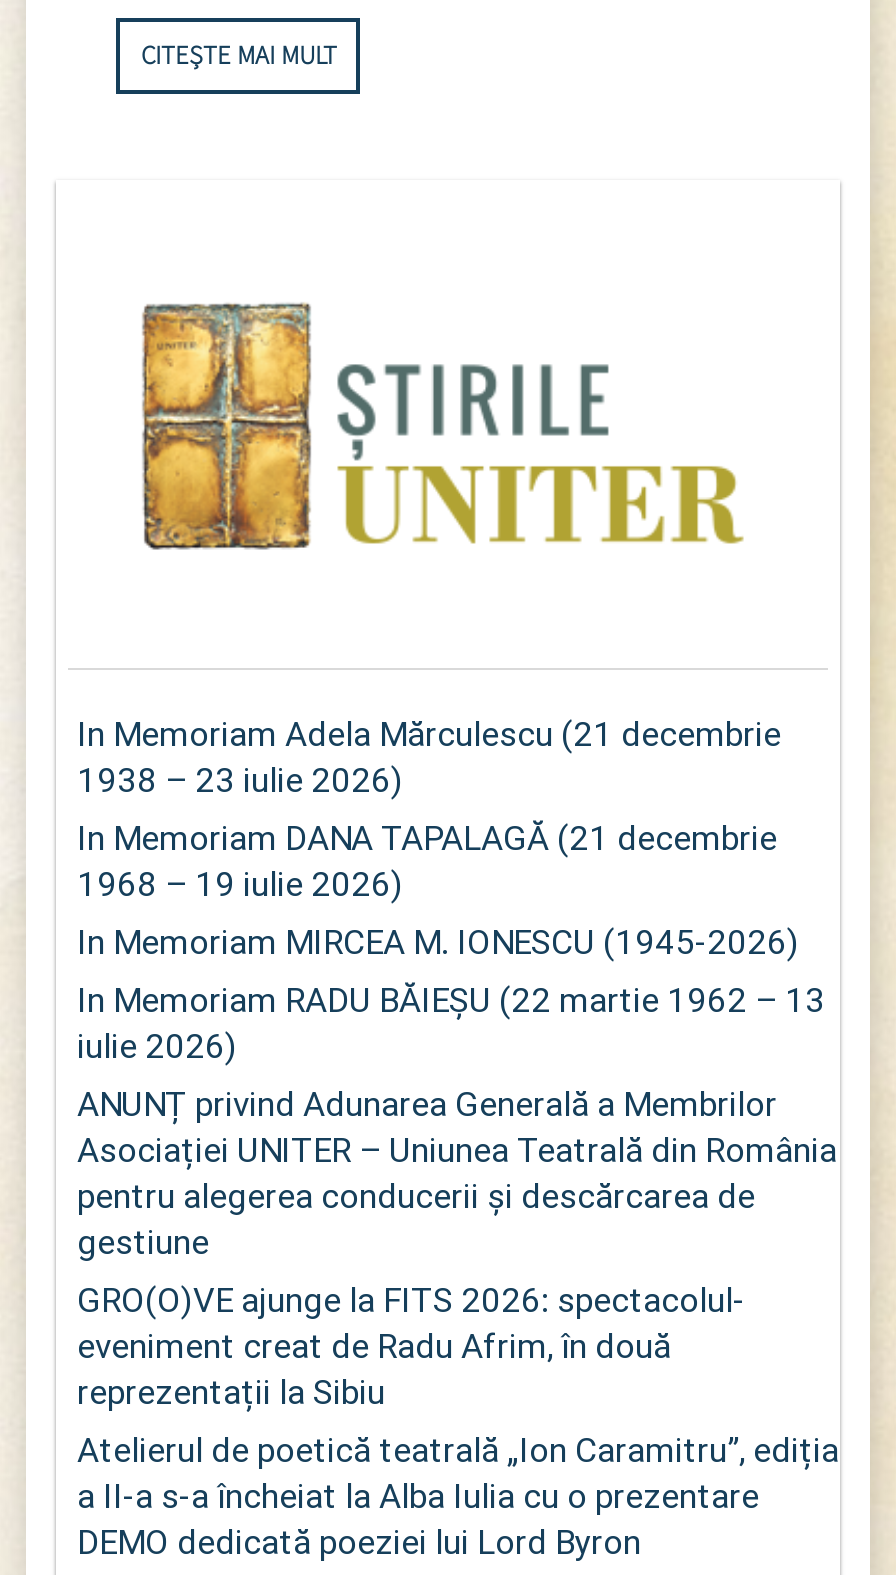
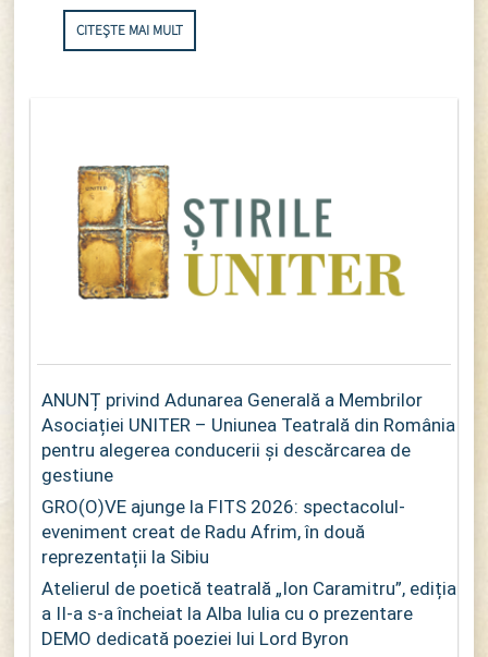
- In Memoriam Adela Mărculescu (21 decembrie
- 1938 – 23 iulie 2026)
- In Memoriam DANA TAPALAGĂ (21 decembrie
- 1968 – 19 iulie 2026)
- In Memoriam MIRCEA M. IONESCU (1945-2026)
- In Memoriam RADU BĂIEȘU (22 martie 1962 – 13
- iulie 2026)
